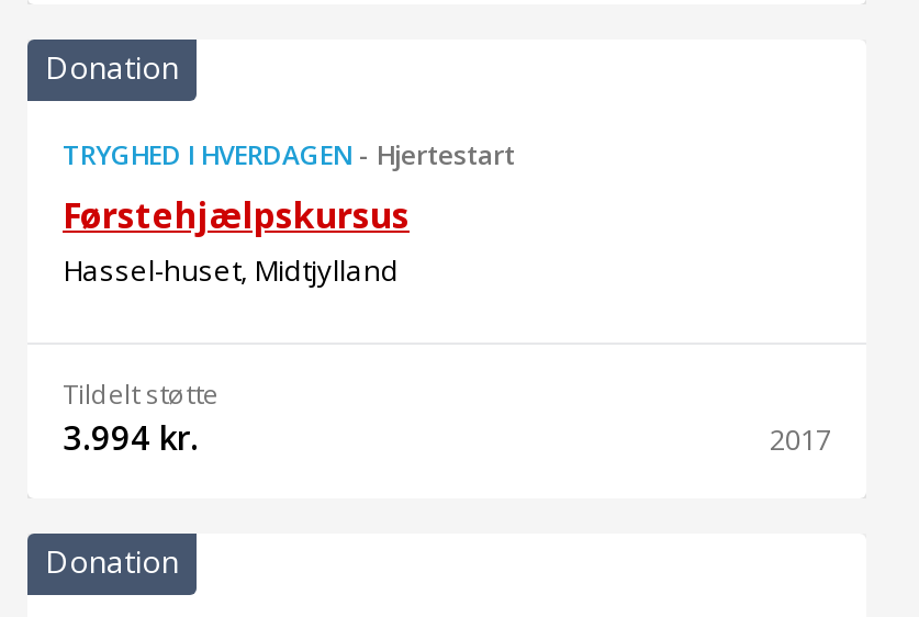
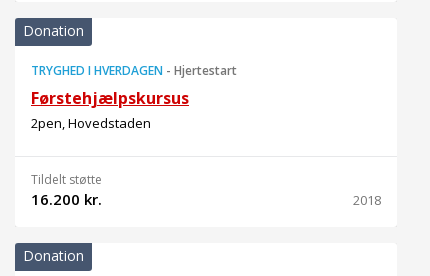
- Hassel-huset, Midtjylland
+ 2pen, Hovedstaden

- 3.994 kr.
+ 16.200 kr.

- 2017
+ 2018
